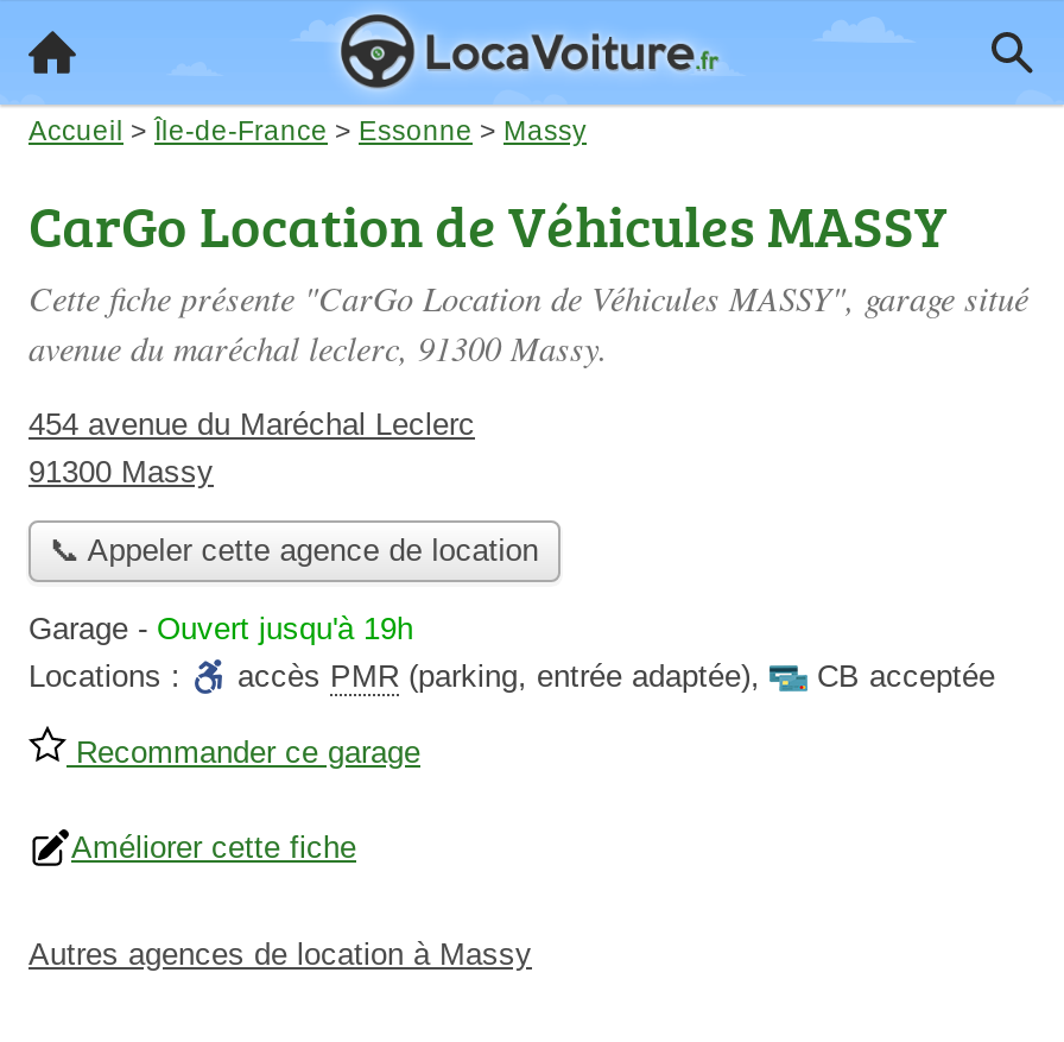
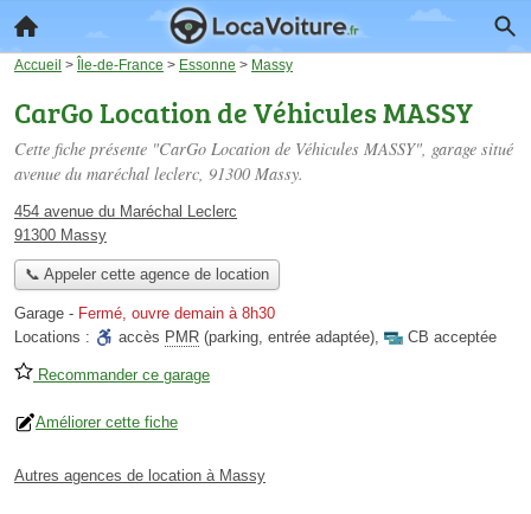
- Garage - Ouvert jusqu'à 19h
+ Garage - Fermé, ouvre demain à 8h30
